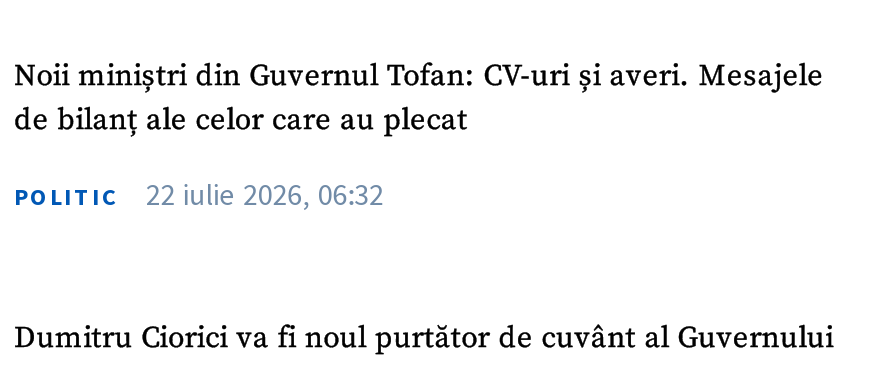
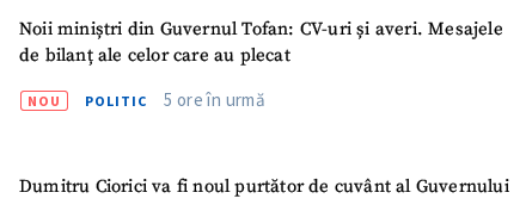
- 22 iulie 2026, 06:32
+ 5 ore în urmă

+ NOU
